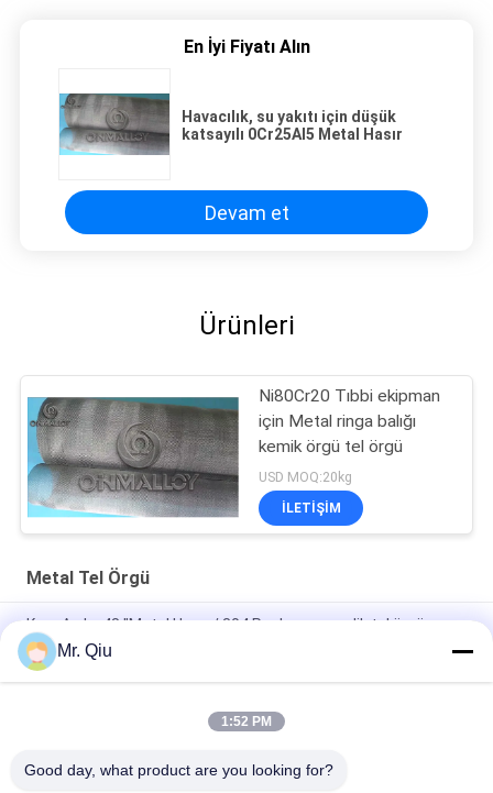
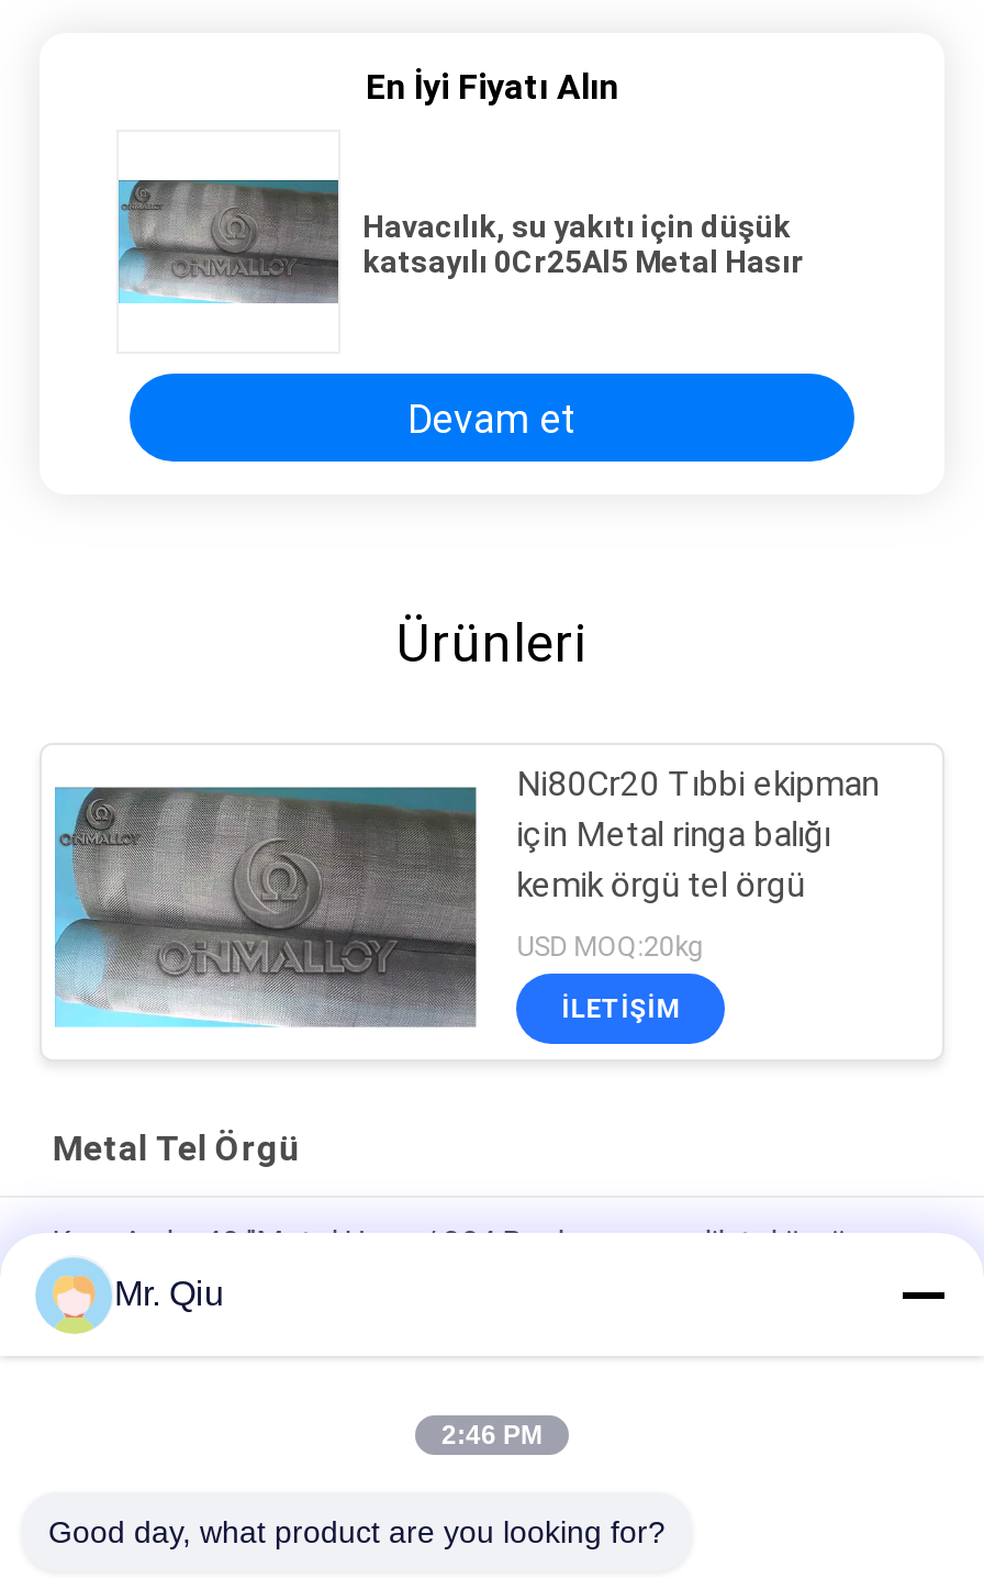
- 1:52 PM
+ 2:46 PM
